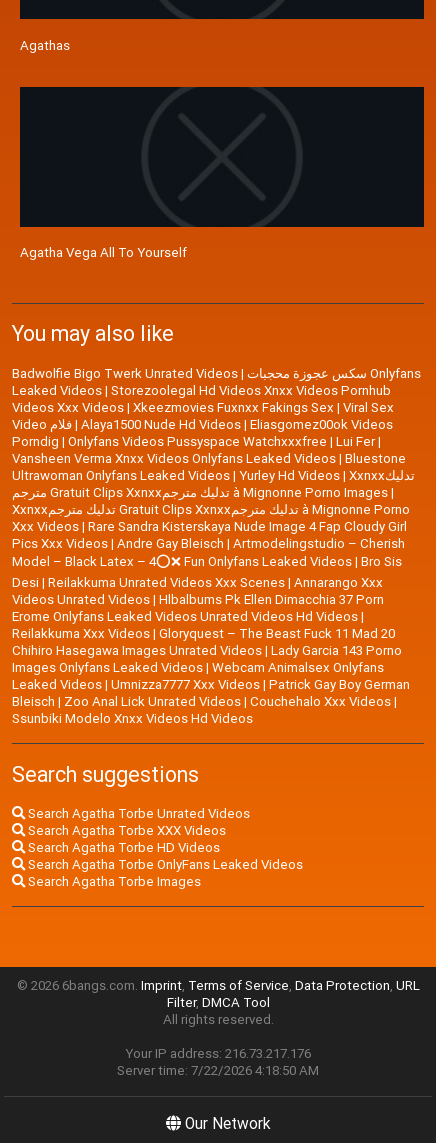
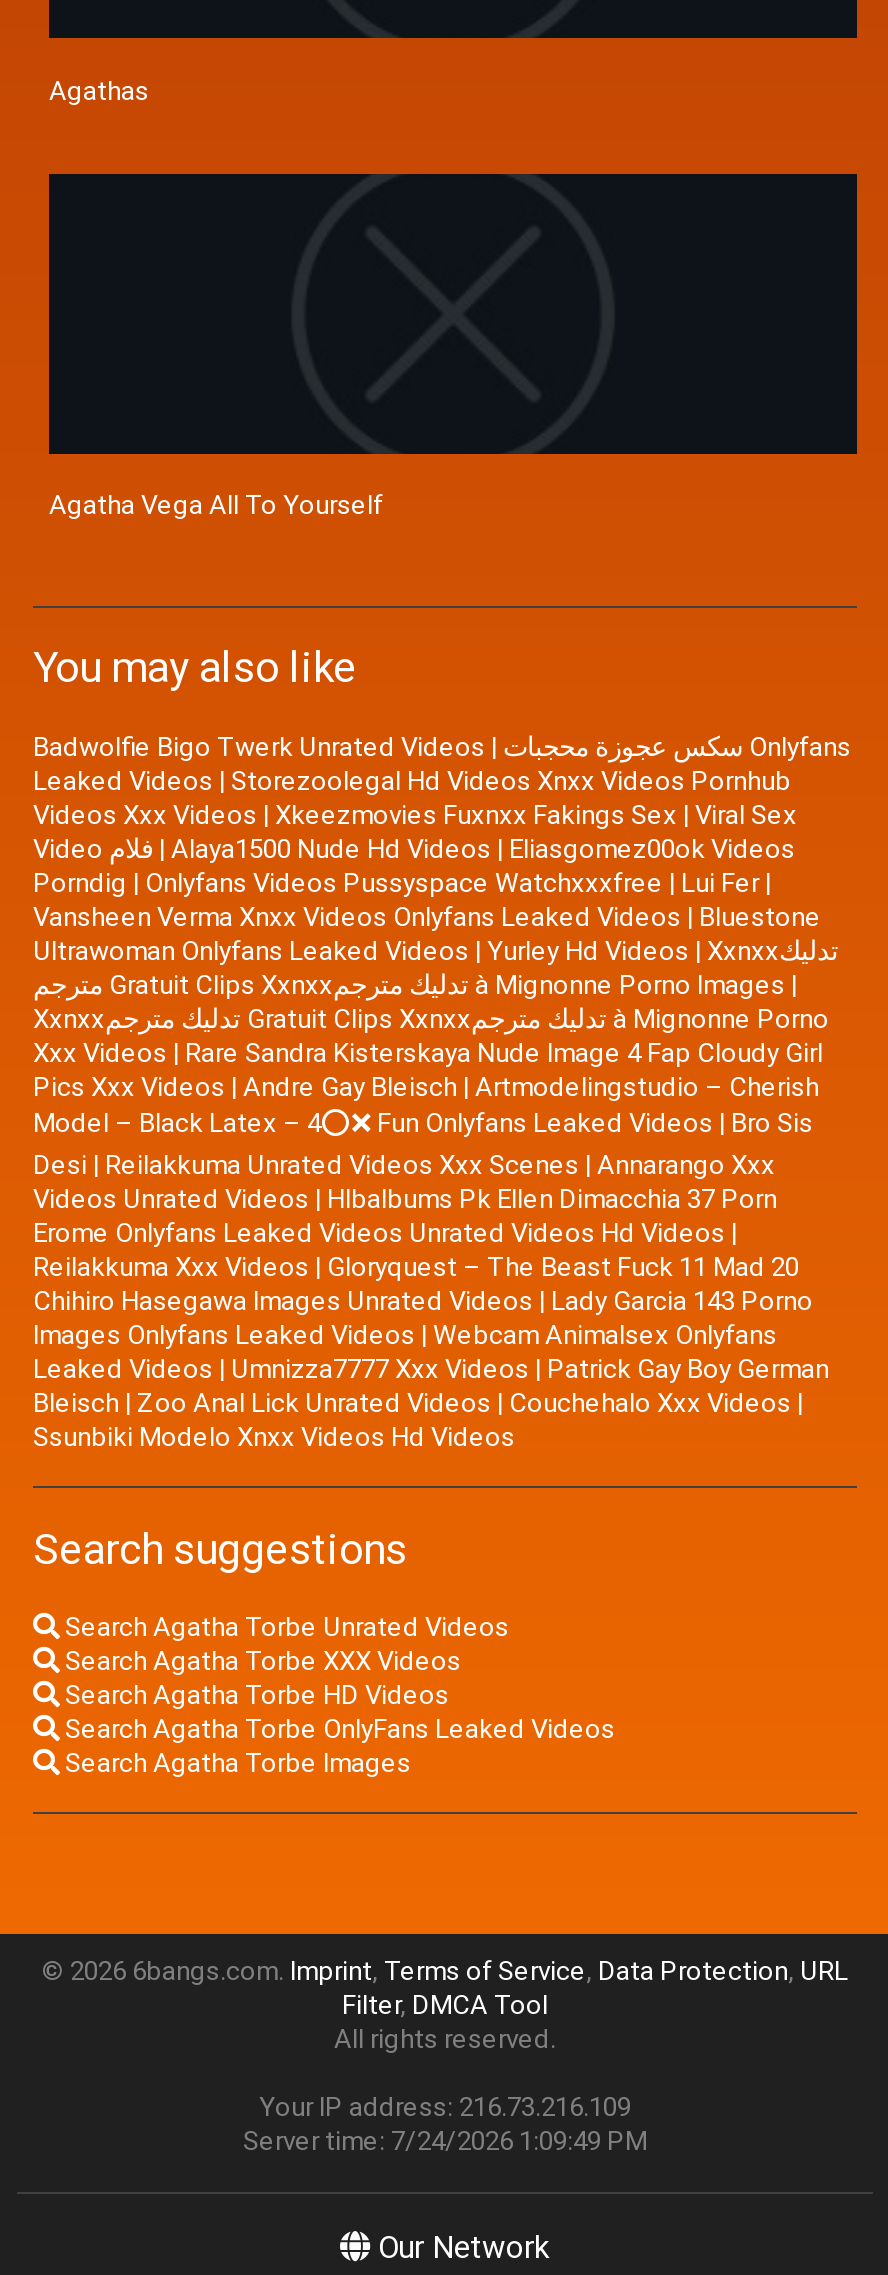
- Your IP address: 216.73.217.176
+ Your IP address: 216.73.216.109

- Server time: 7/22/2026 4:18:50 AM
+ Server time: 7/24/2026 1:09:49 PM
